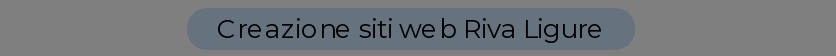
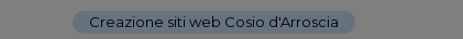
- Creazione siti web Riva Ligure
+ Creazione siti web Cosio d'Arroscia
